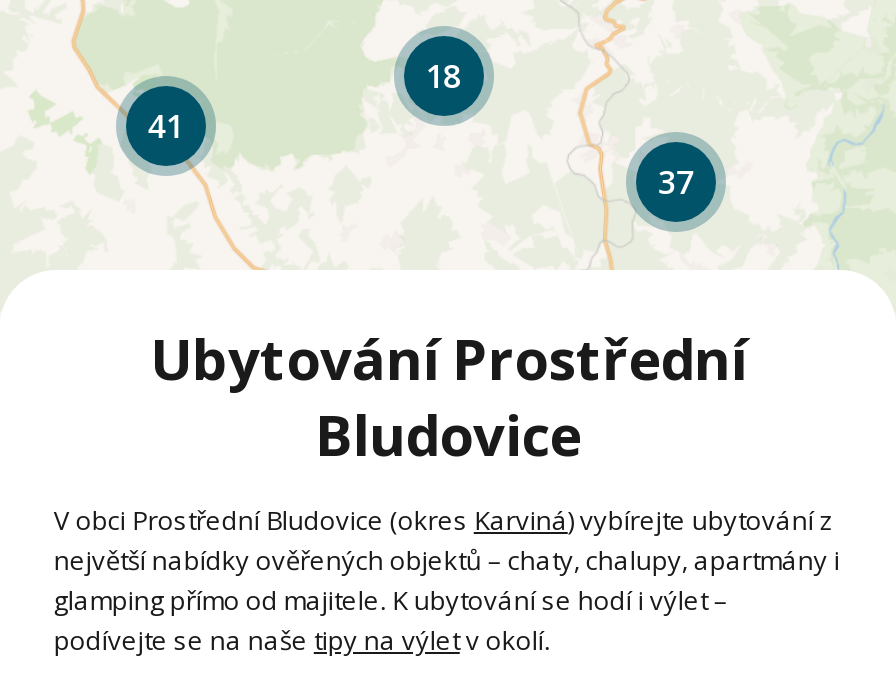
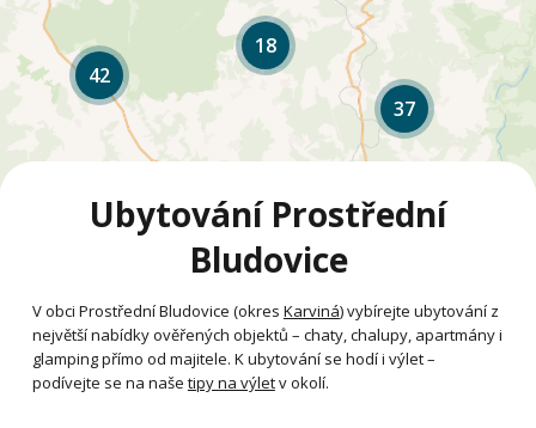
- 41
+ 42
